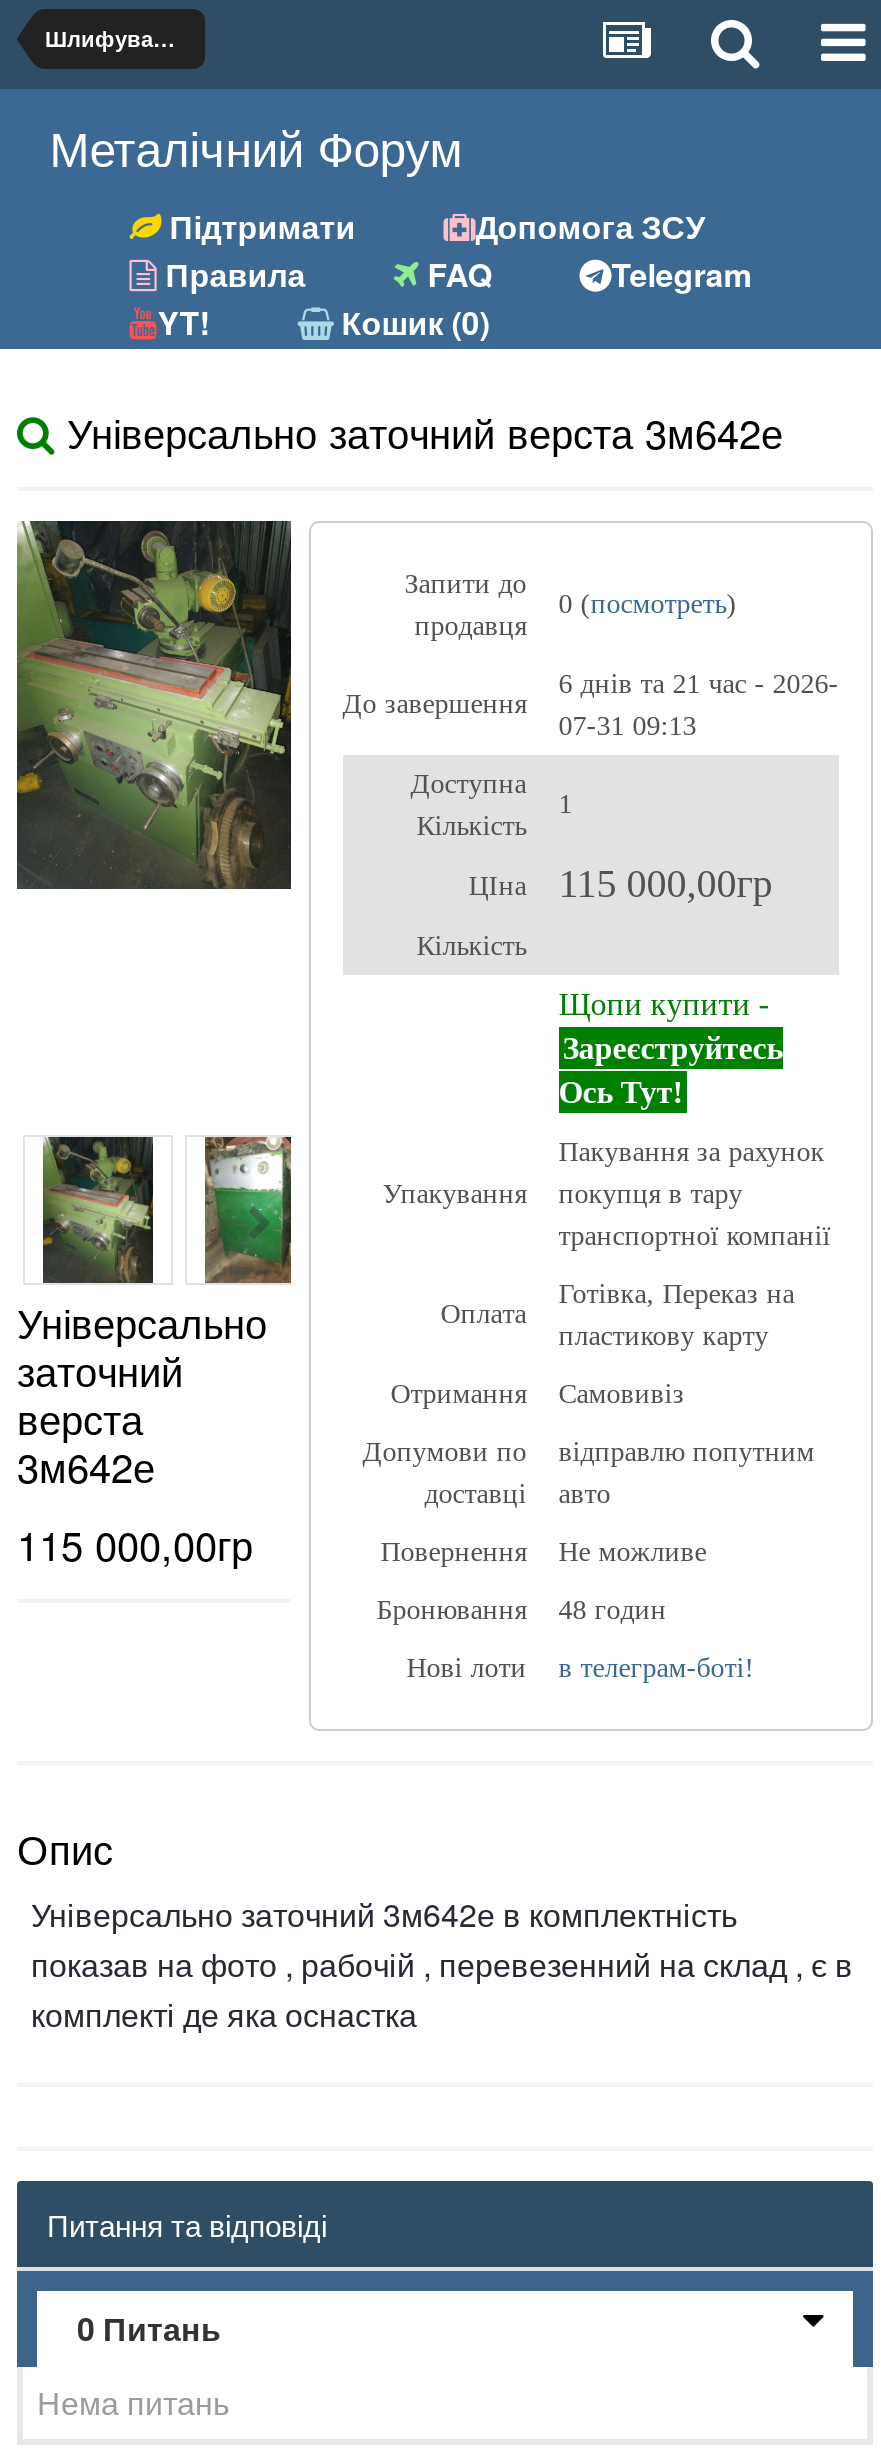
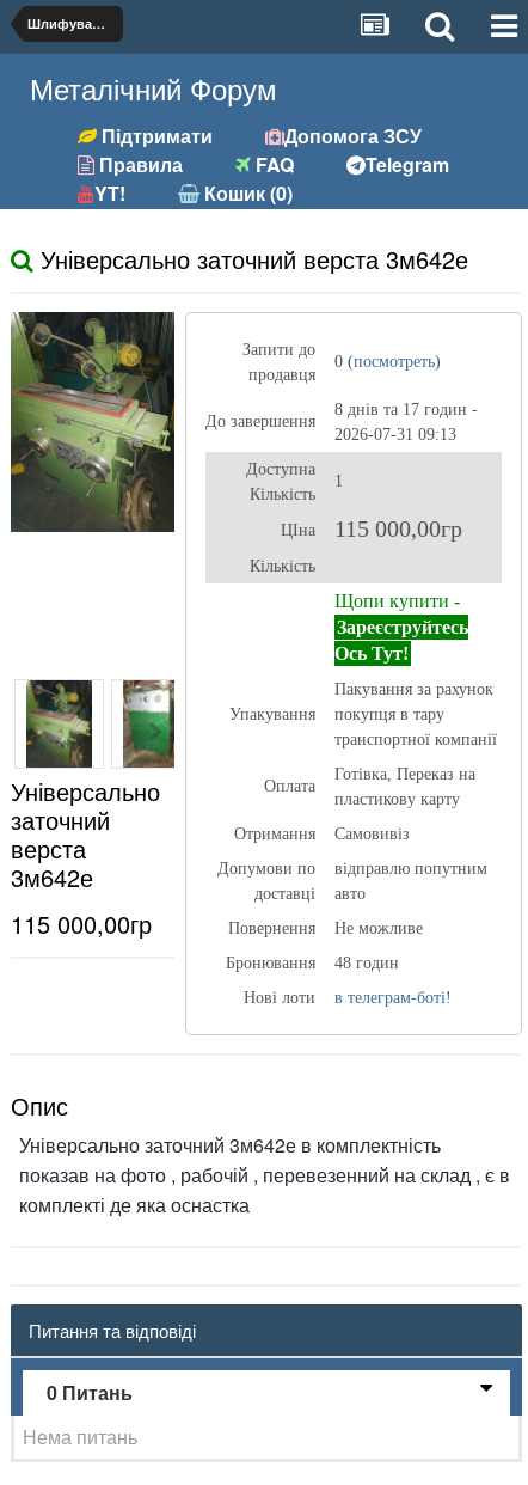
- 6 днів та 21 час - 2026-
- 07-31 09:13
+ 8 днів та 17 годин -
+ 2026-07-31 09:13
